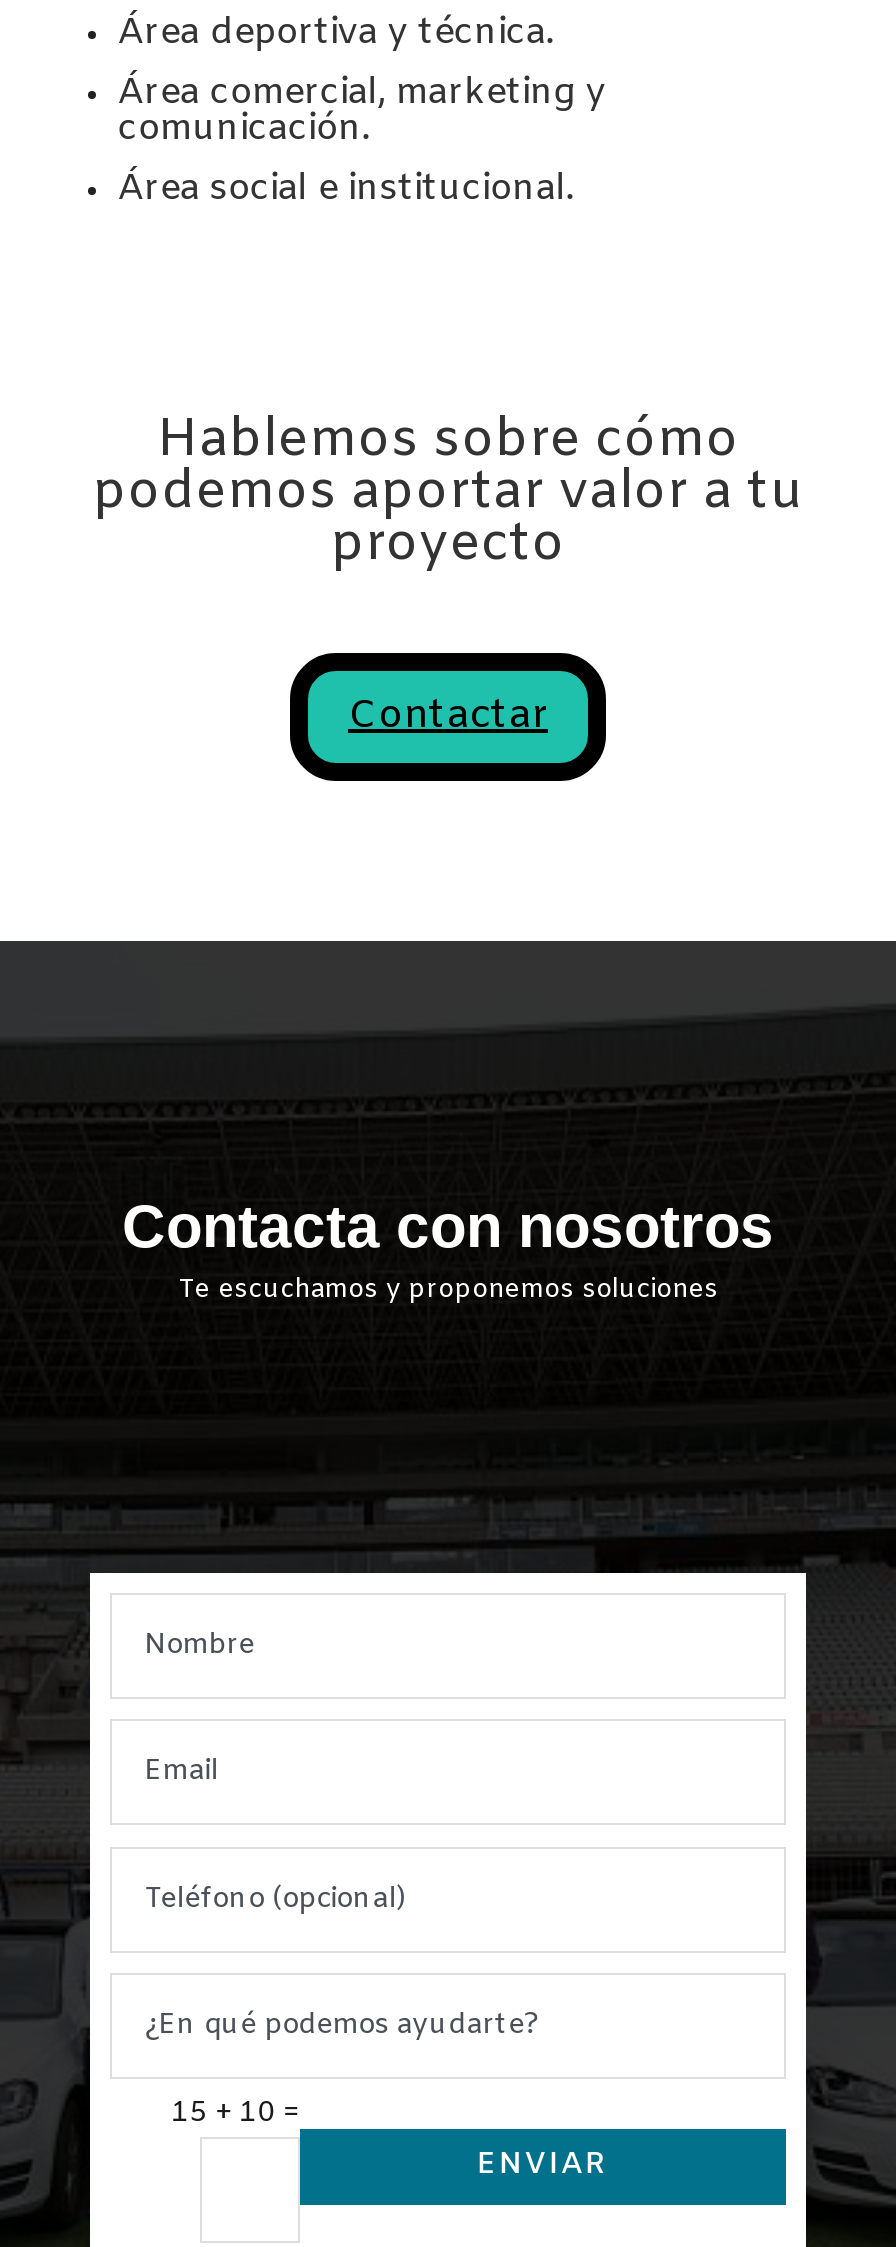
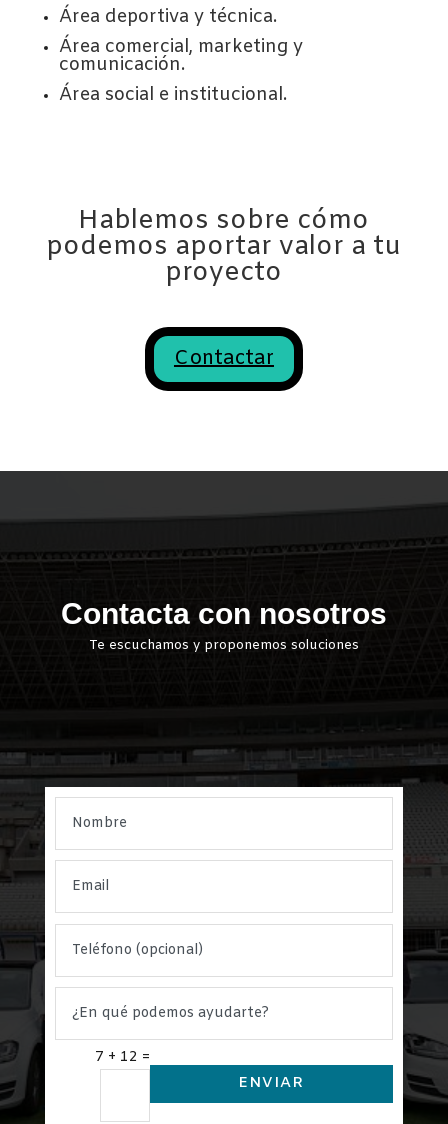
- 15 + 10 =
+ 7 + 12 =
